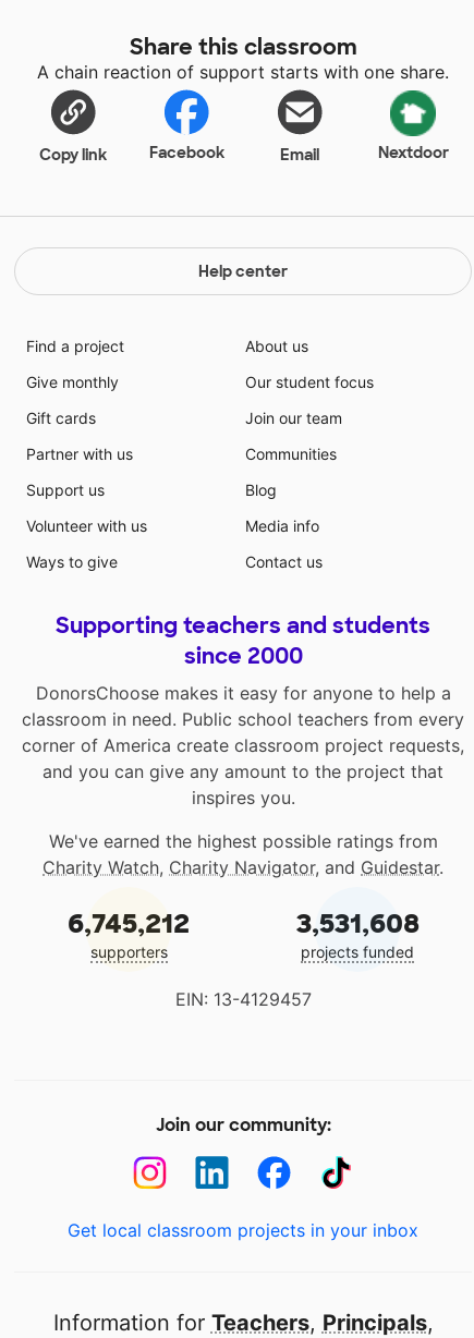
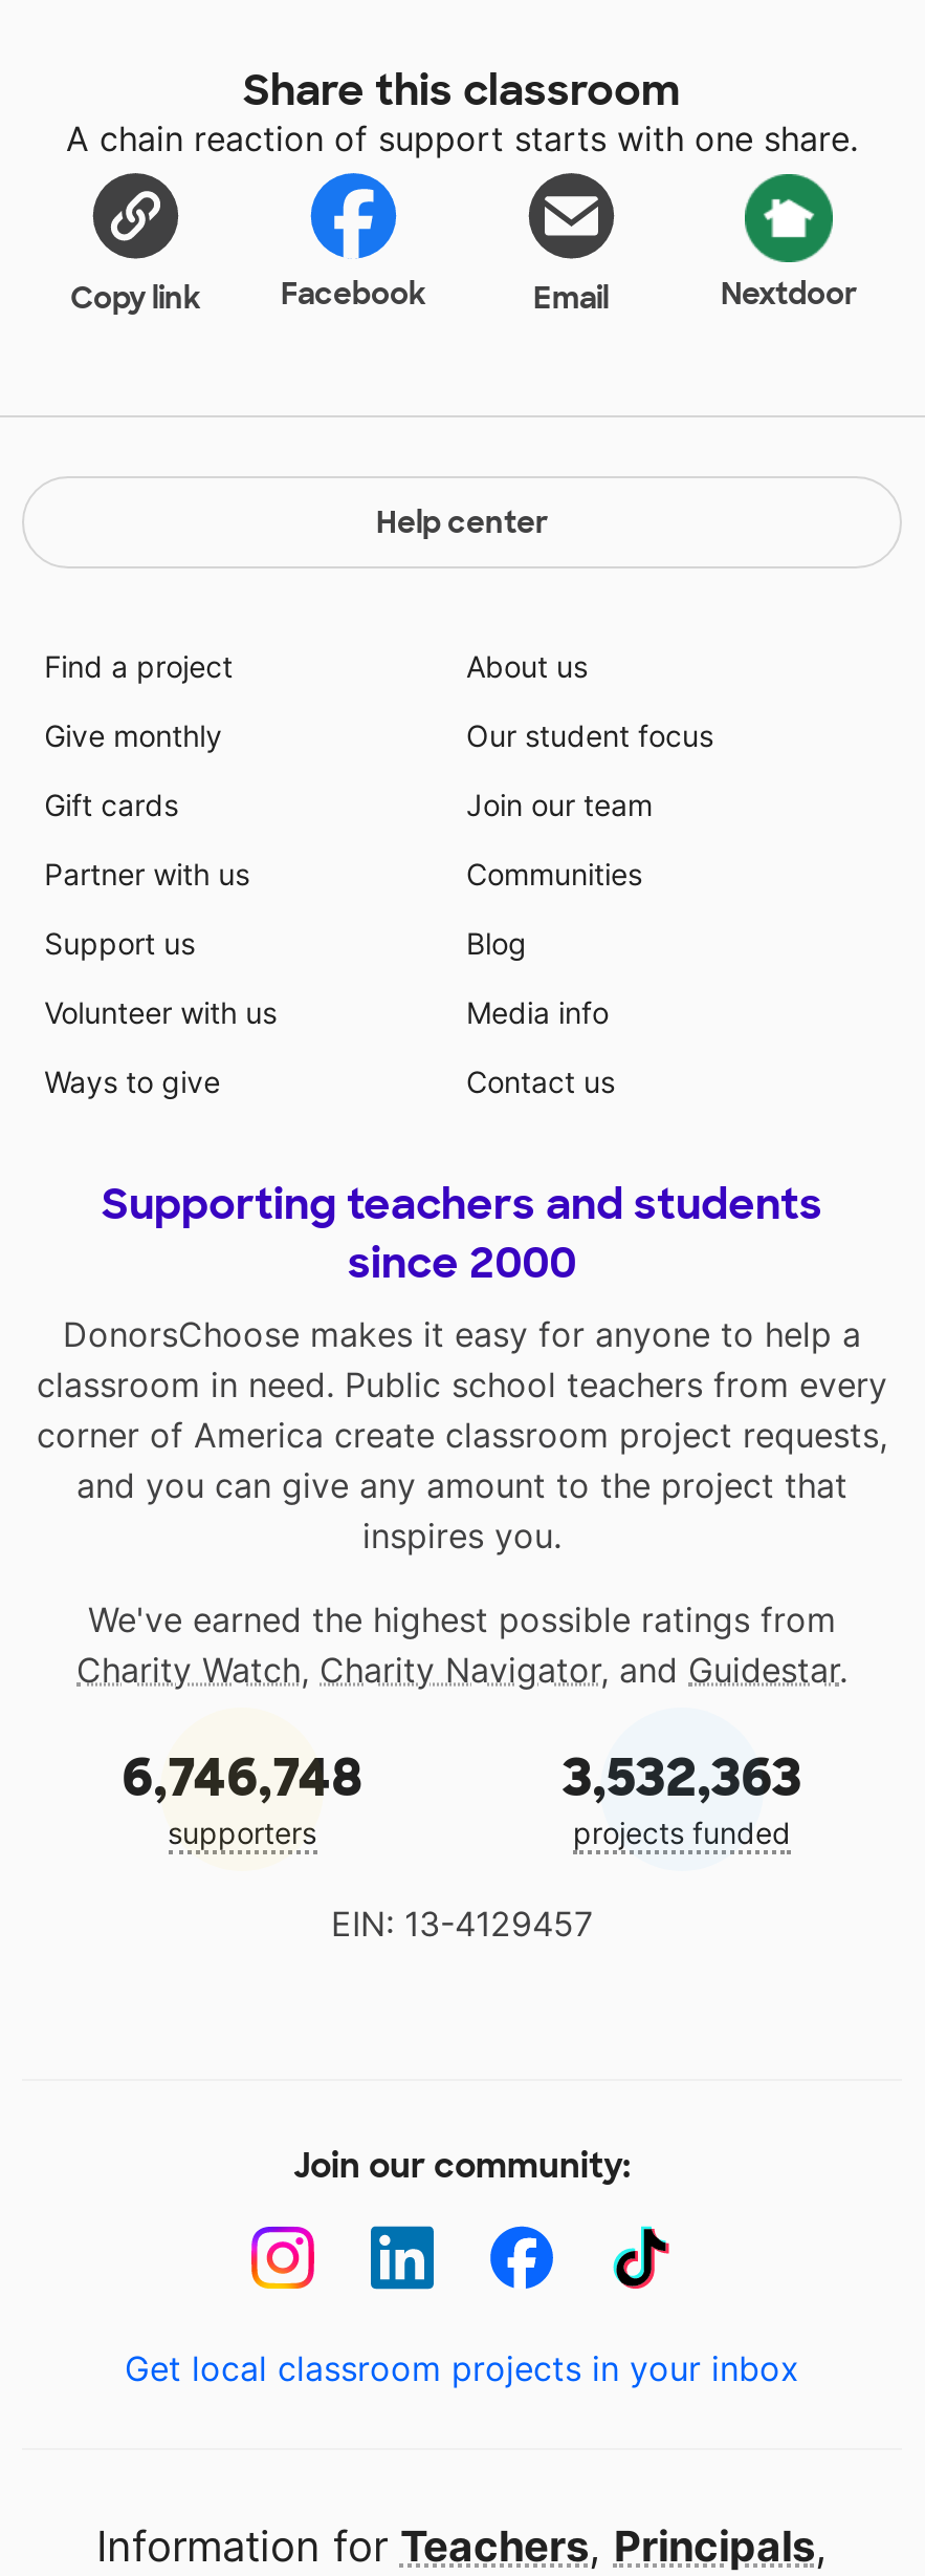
- 6,745,212
+ 6,746,748

- 3,531,608
+ 3,532,363
